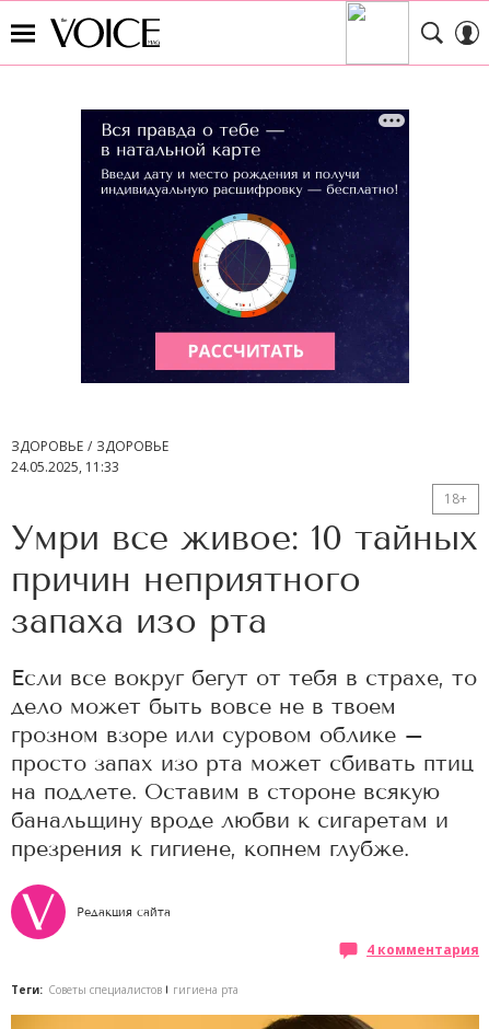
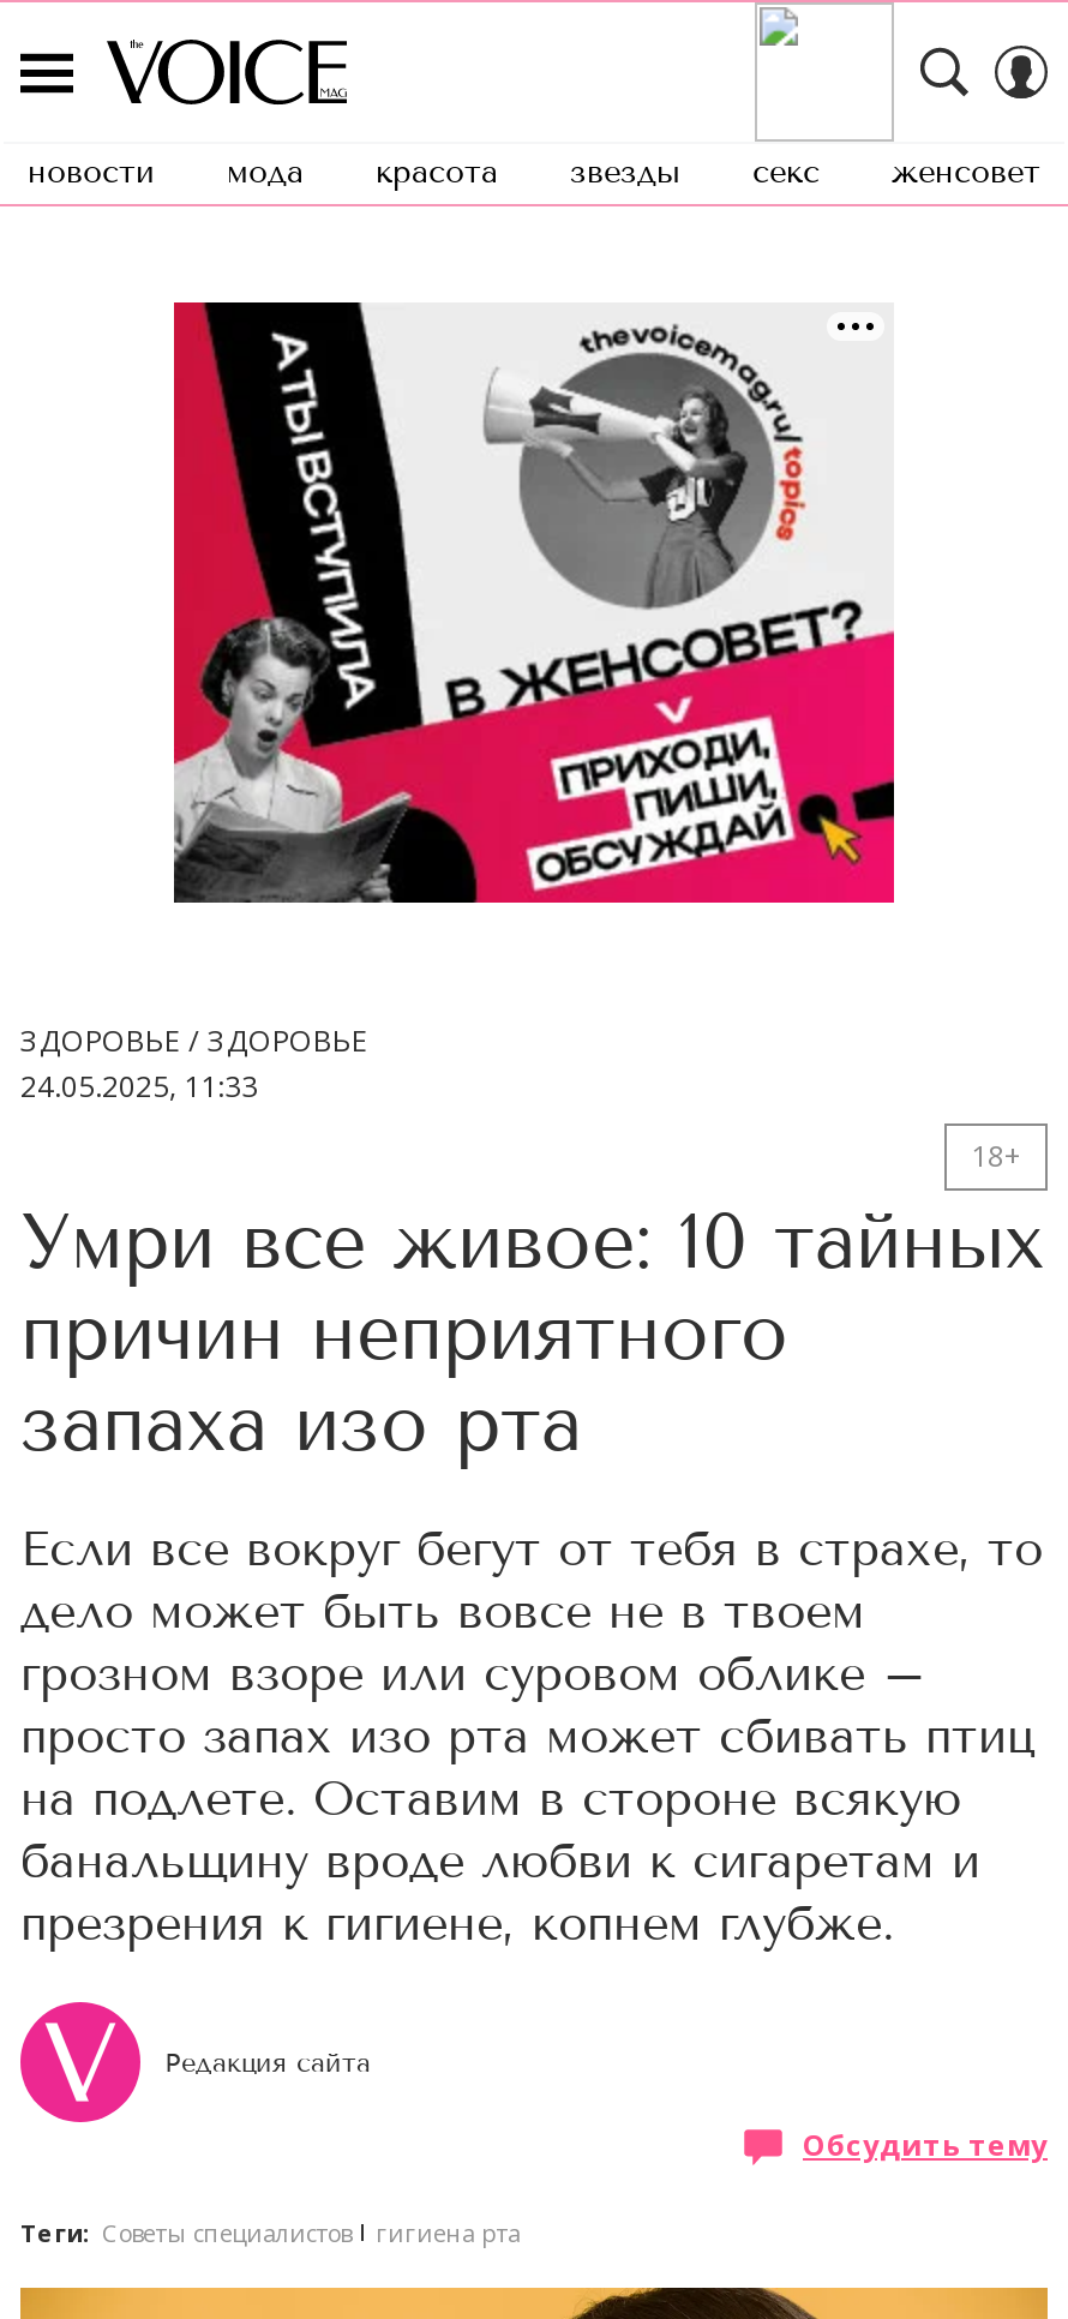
+ новости
+ мода
+ красота
+ звезды
+ секс
+ женсовет

- [image]
+ [image]

- 4 комментария
+ Обсудить тему
